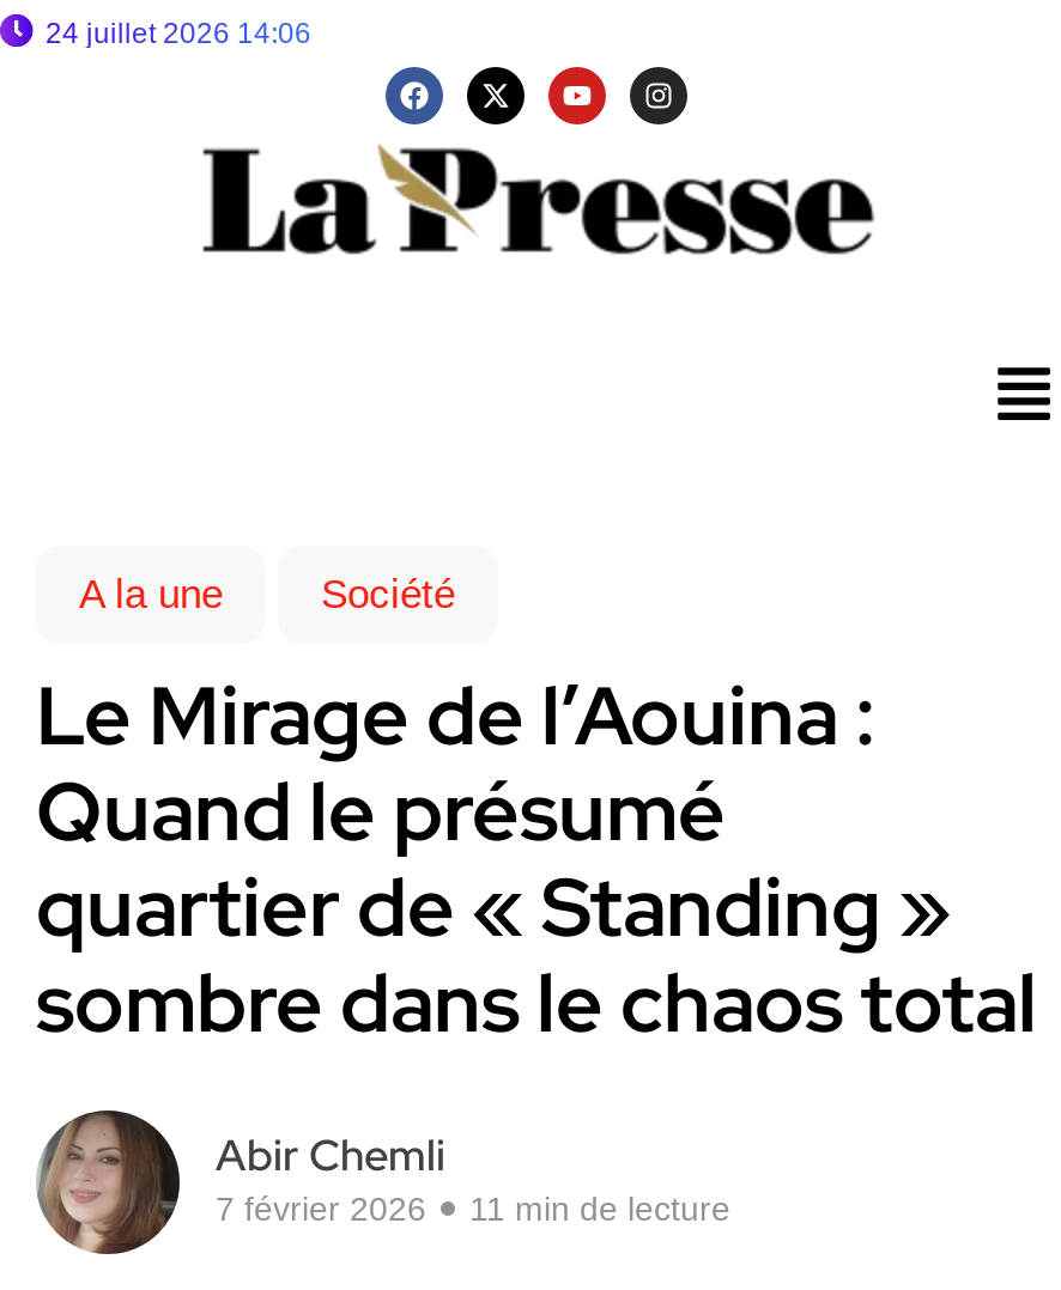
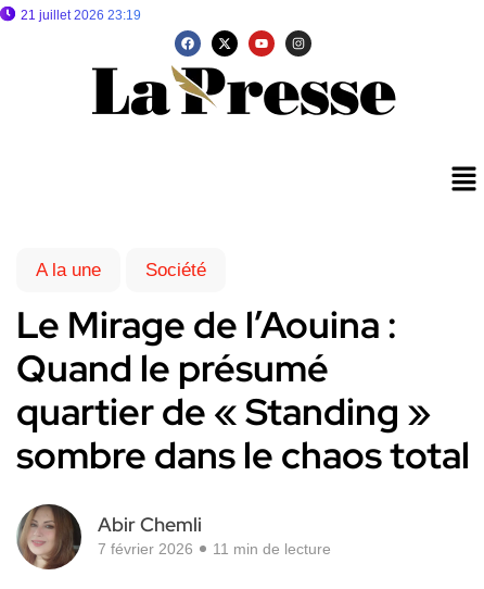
- 24 juillet 2026 14:06
+ 21 juillet 2026 23:19
